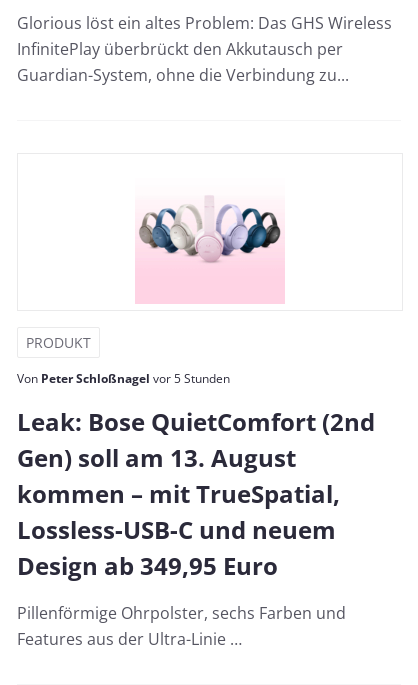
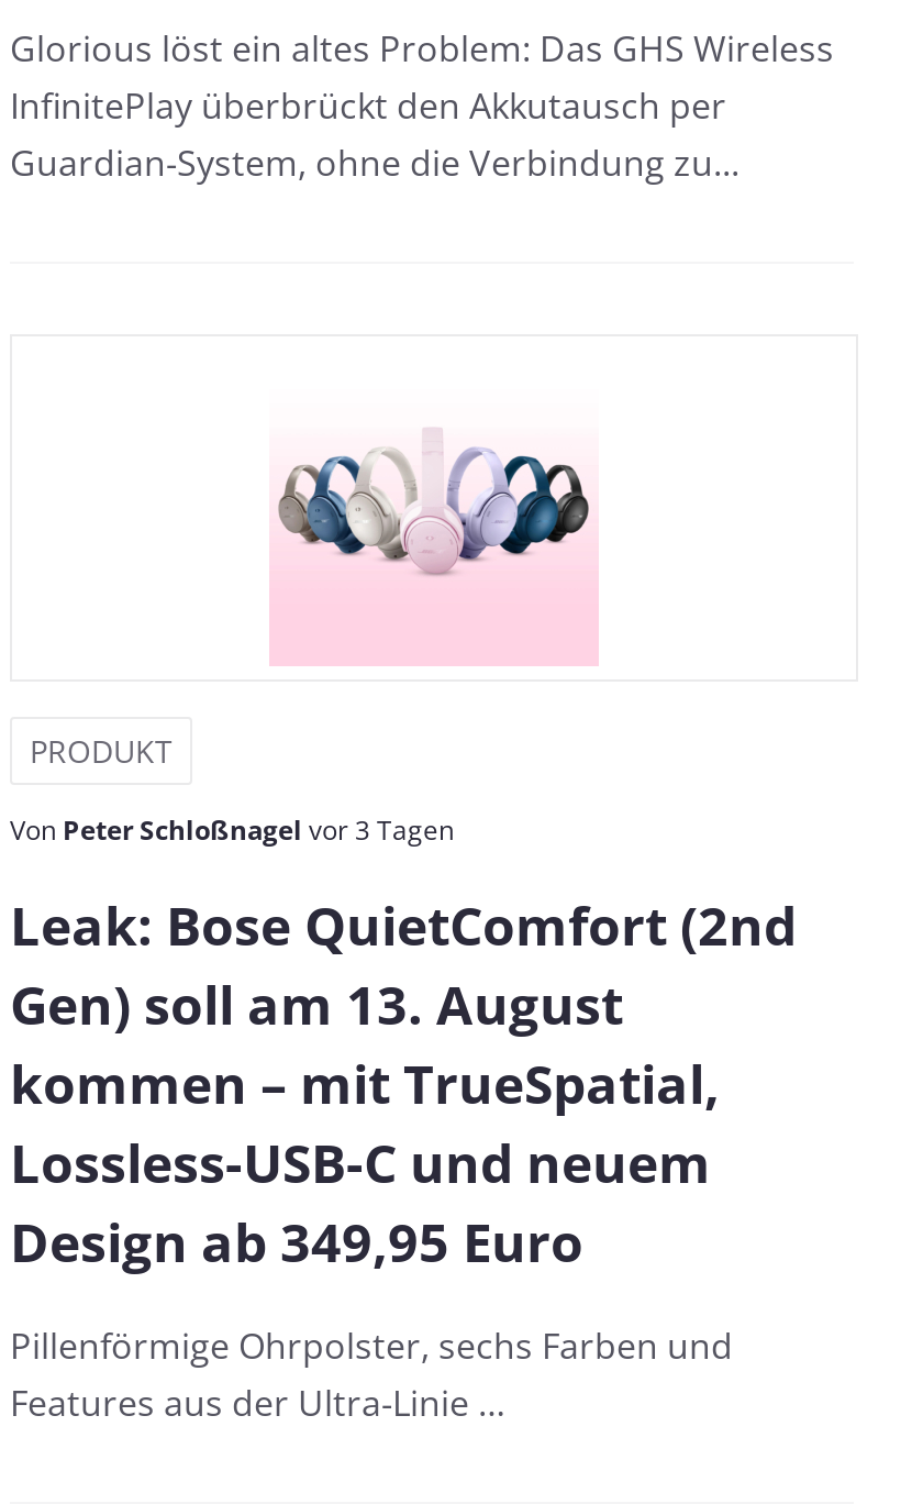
- Von Peter Schloßnagel vor 5 Stunden
+ Von Peter Schloßnagel vor 3 Tagen
